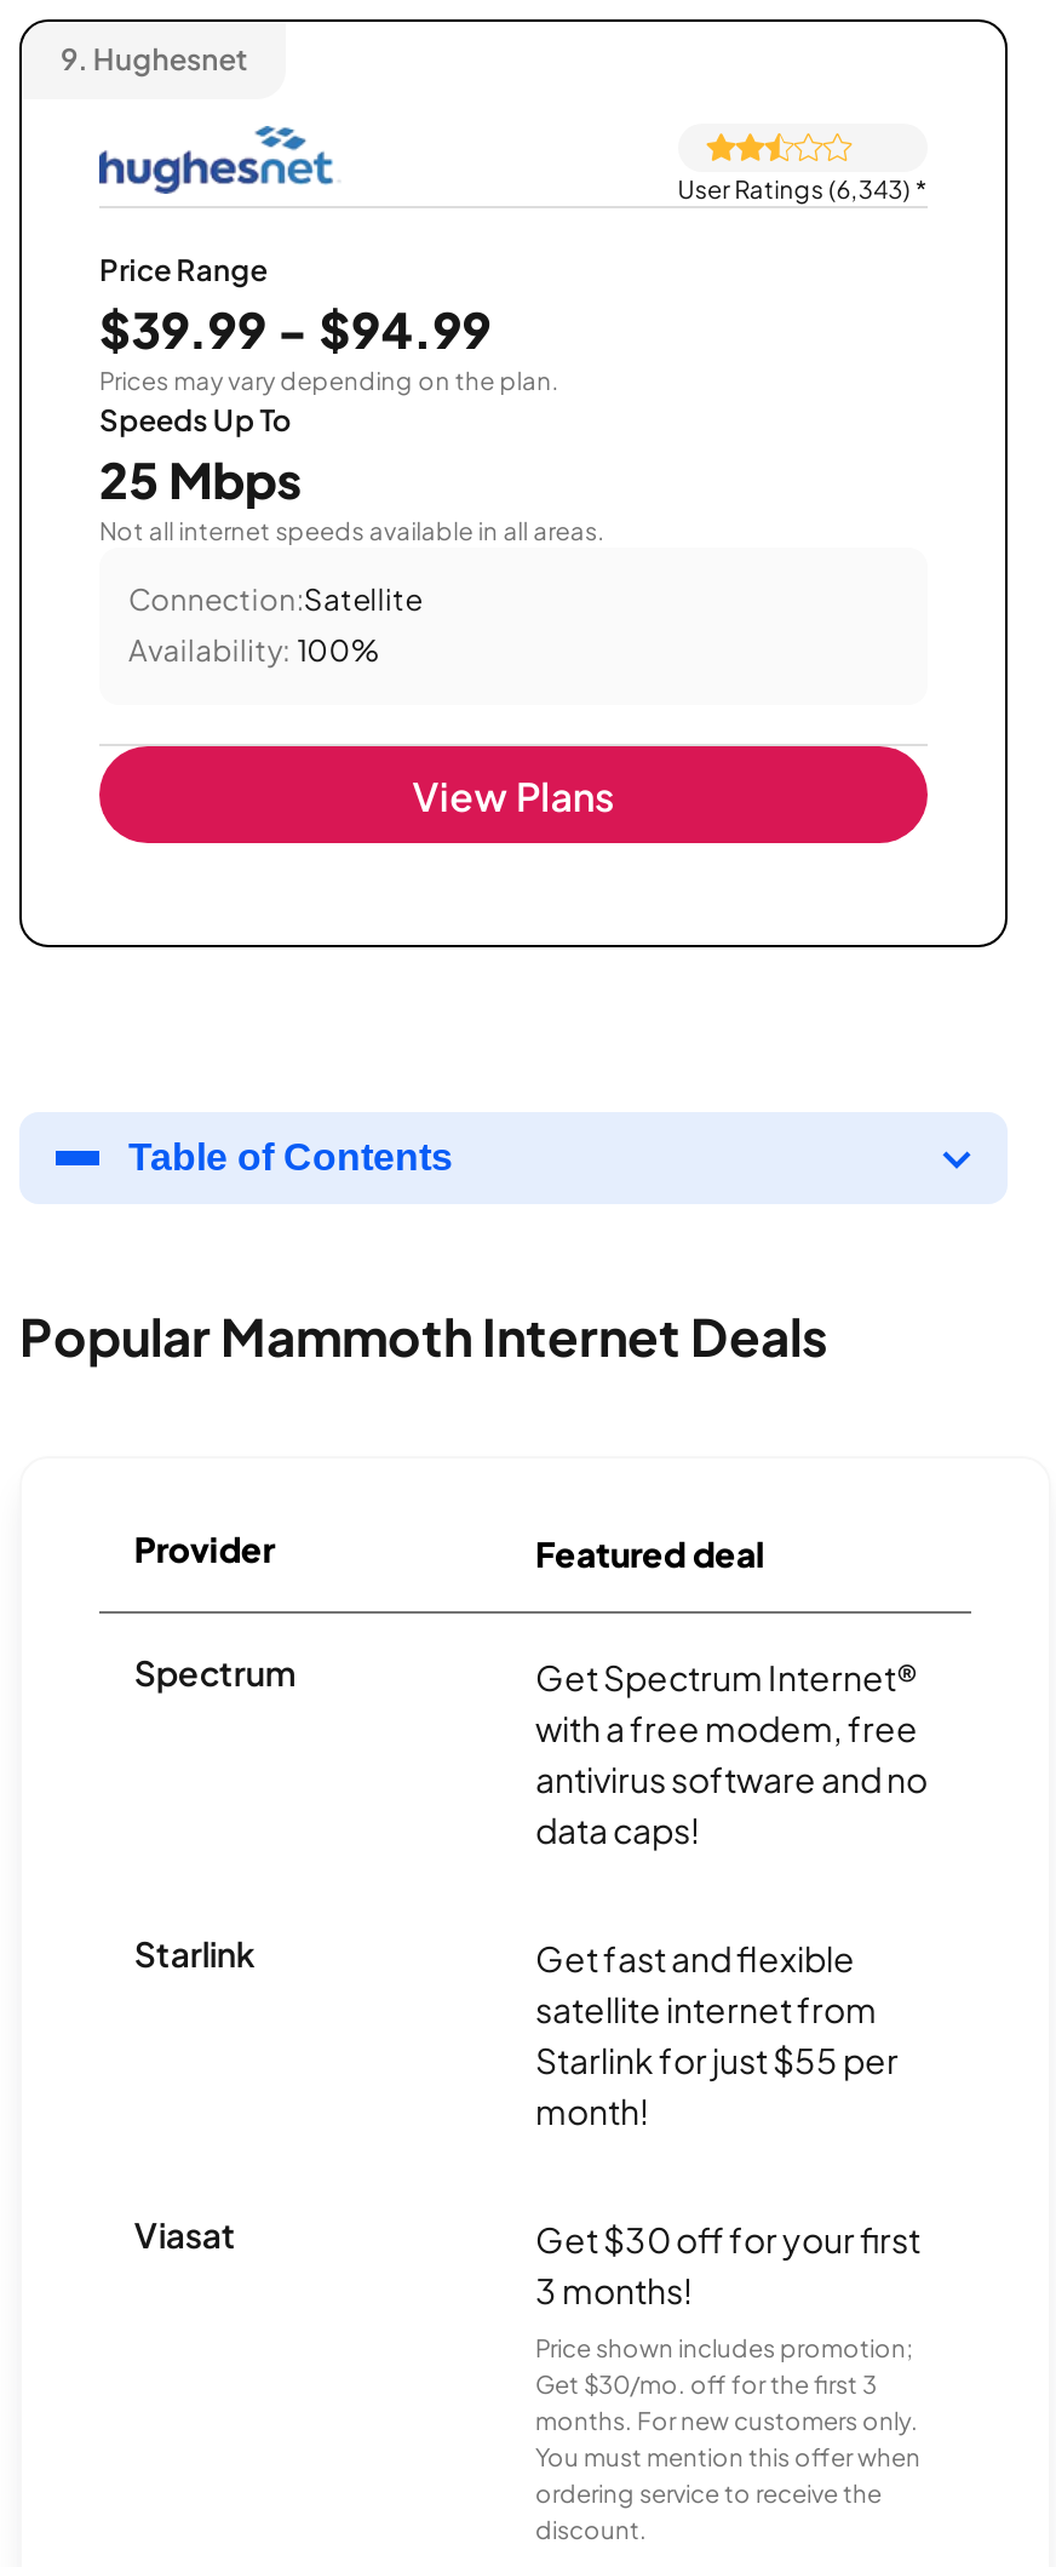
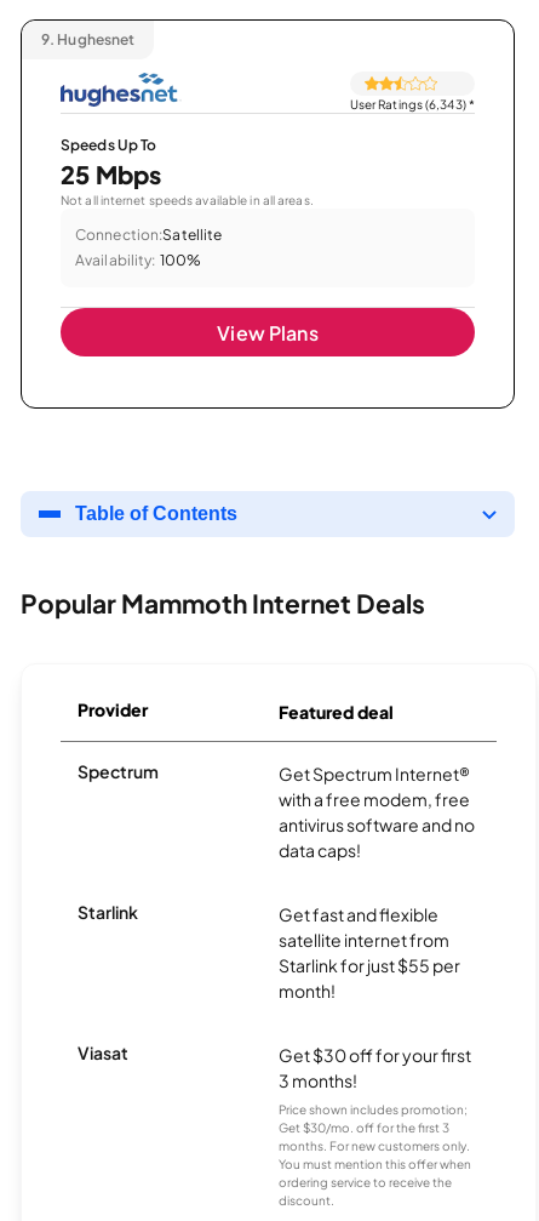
- Price Range
- $39.99 - $94.99
- Prices may vary depending on the plan.
